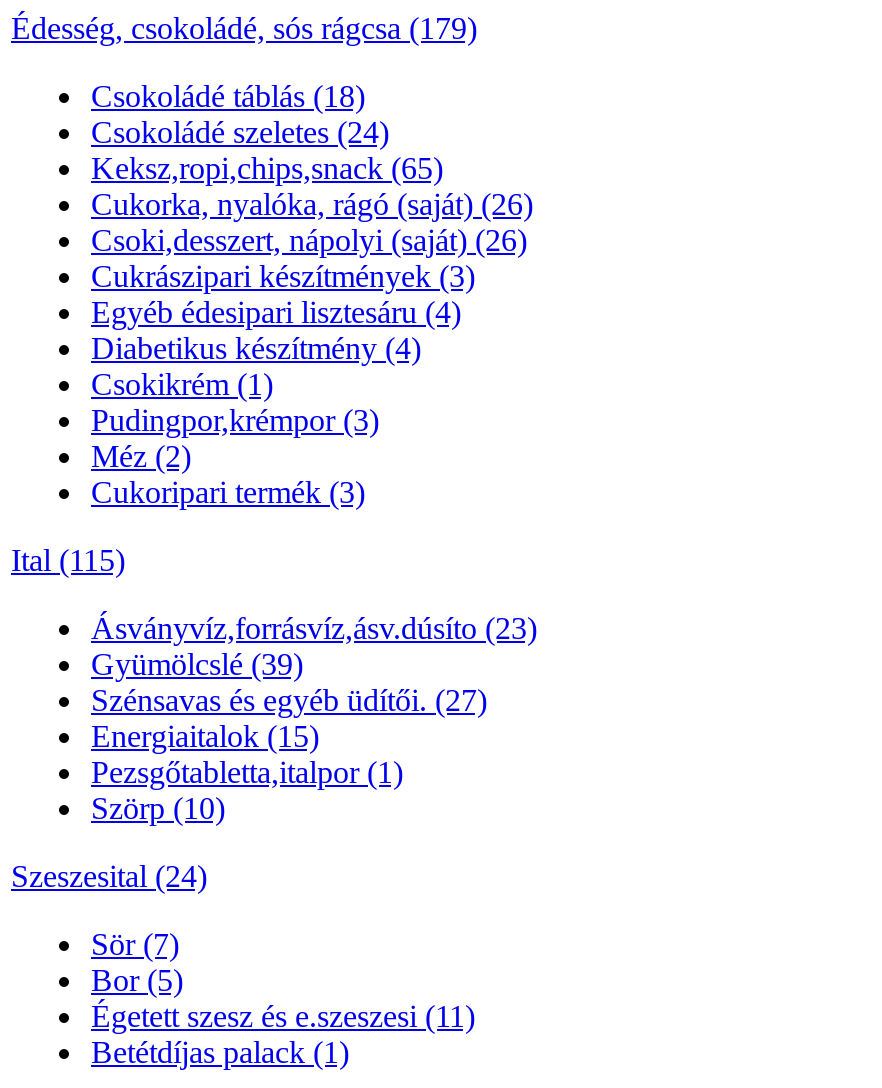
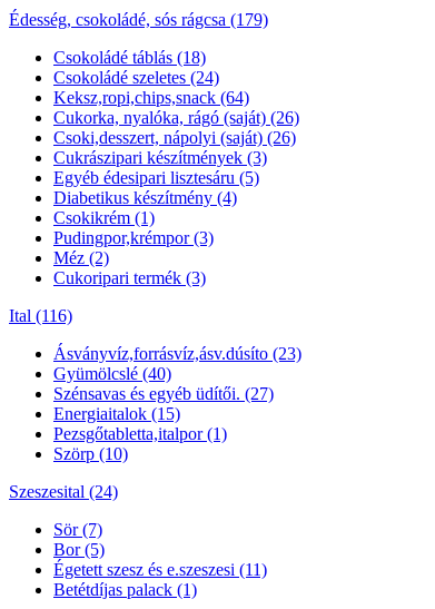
- Keksz,ropi,chips,snack (65)
+ Keksz,ropi,chips,snack (64)

- Egyéb édesipari lisztesáru (4)
+ Egyéb édesipari lisztesáru (5)

- Ital (115)
+ Ital (116)

- Gyümölcslé (39)
+ Gyümölcslé (40)
